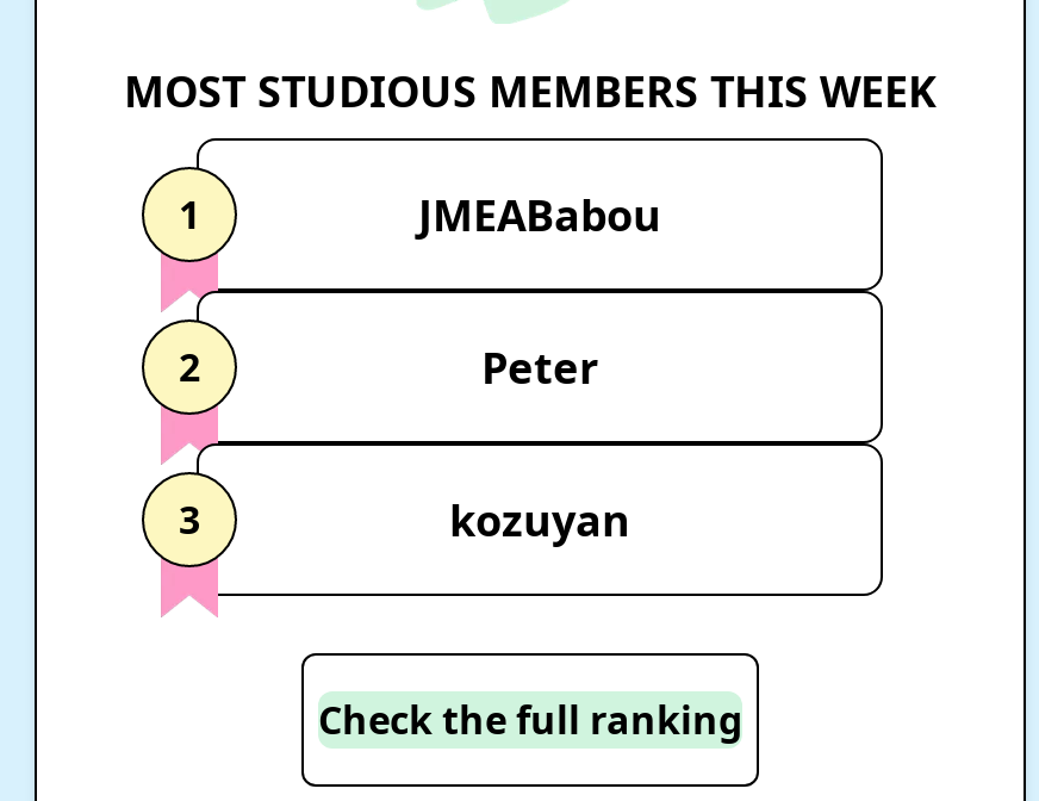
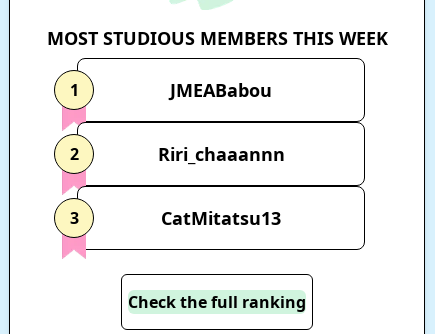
- Peter
+ Riri_chaaannn

- kozuyan
+ CatMitatsu13
